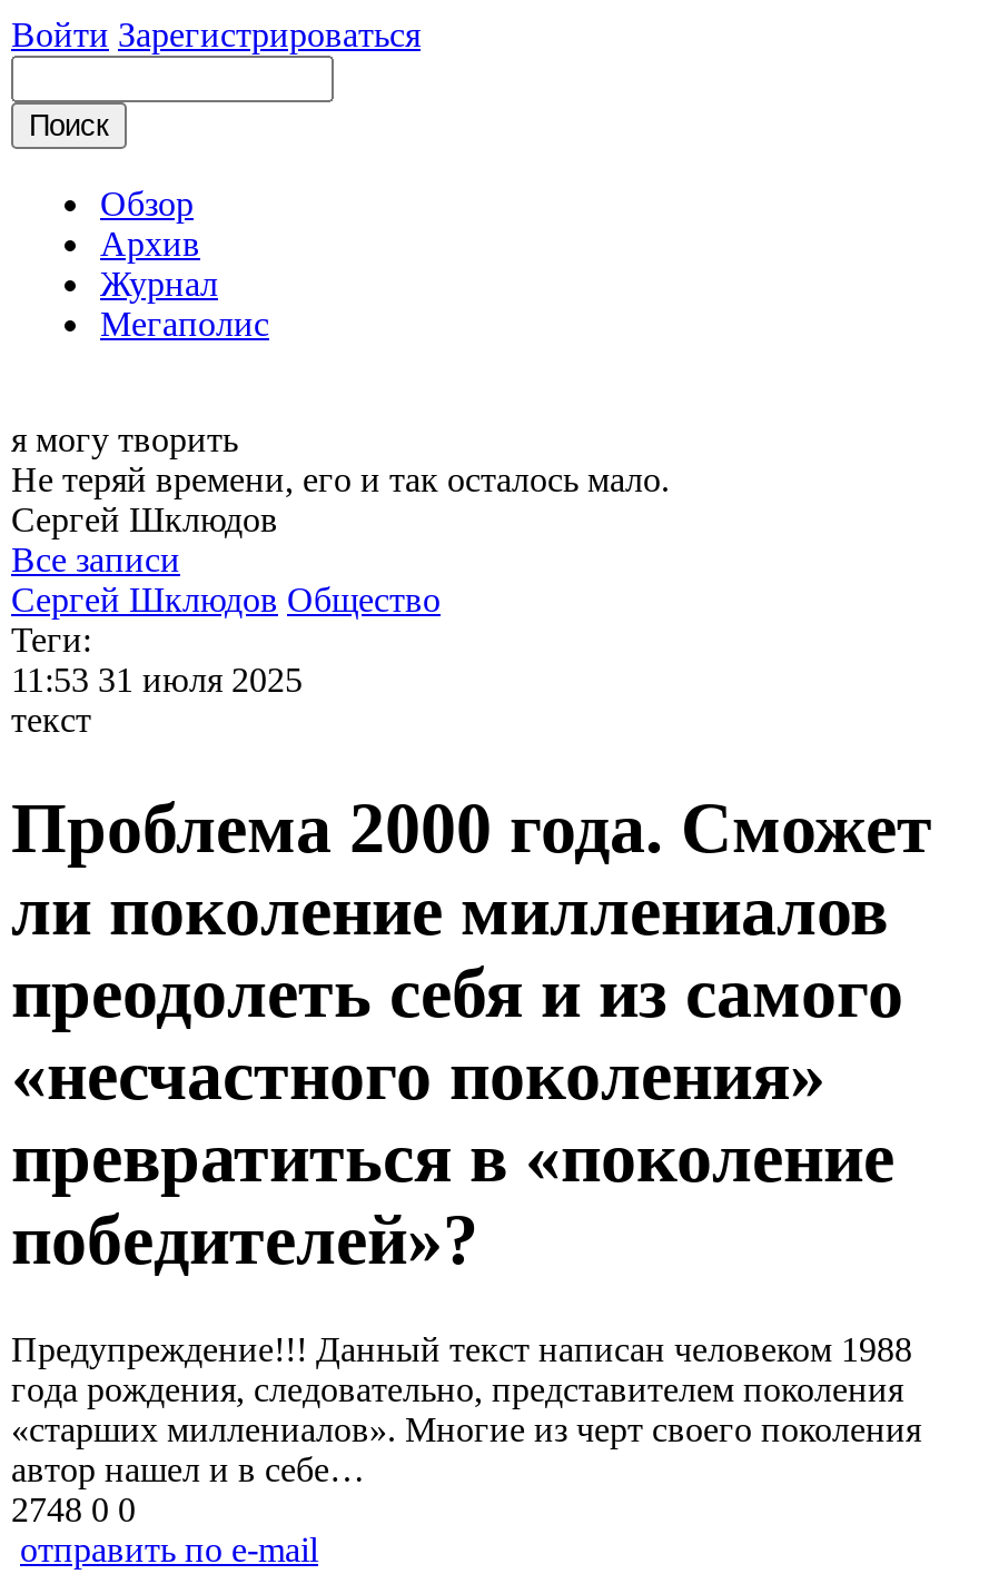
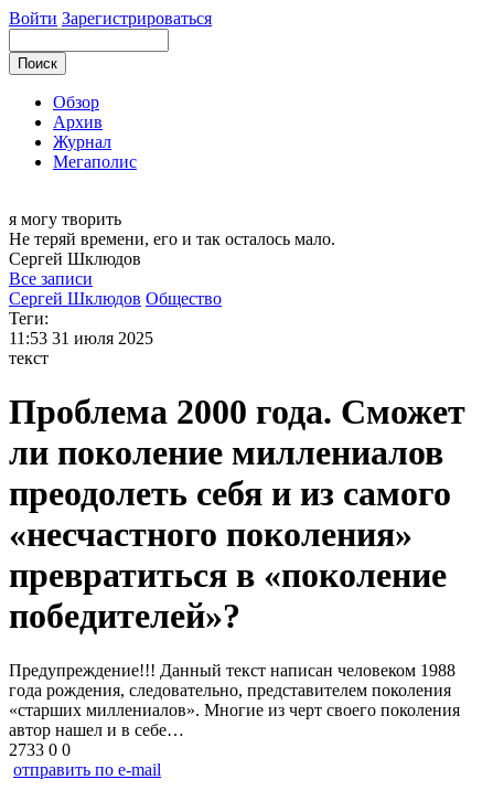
- 2748 0 0
+ 2733 0 0
